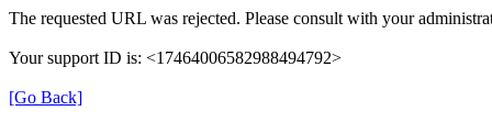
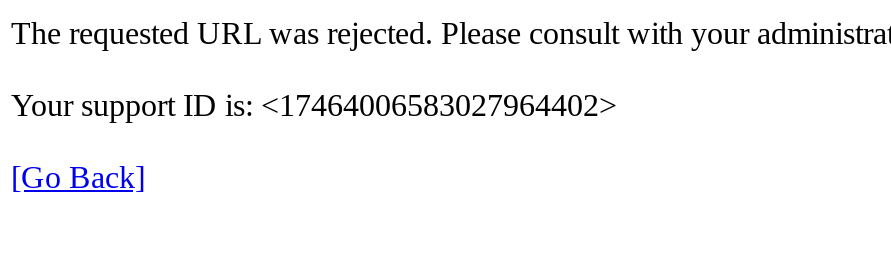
- Your support ID is: <17464006582988494792>
+ Your support ID is: <17464006583027964402>
